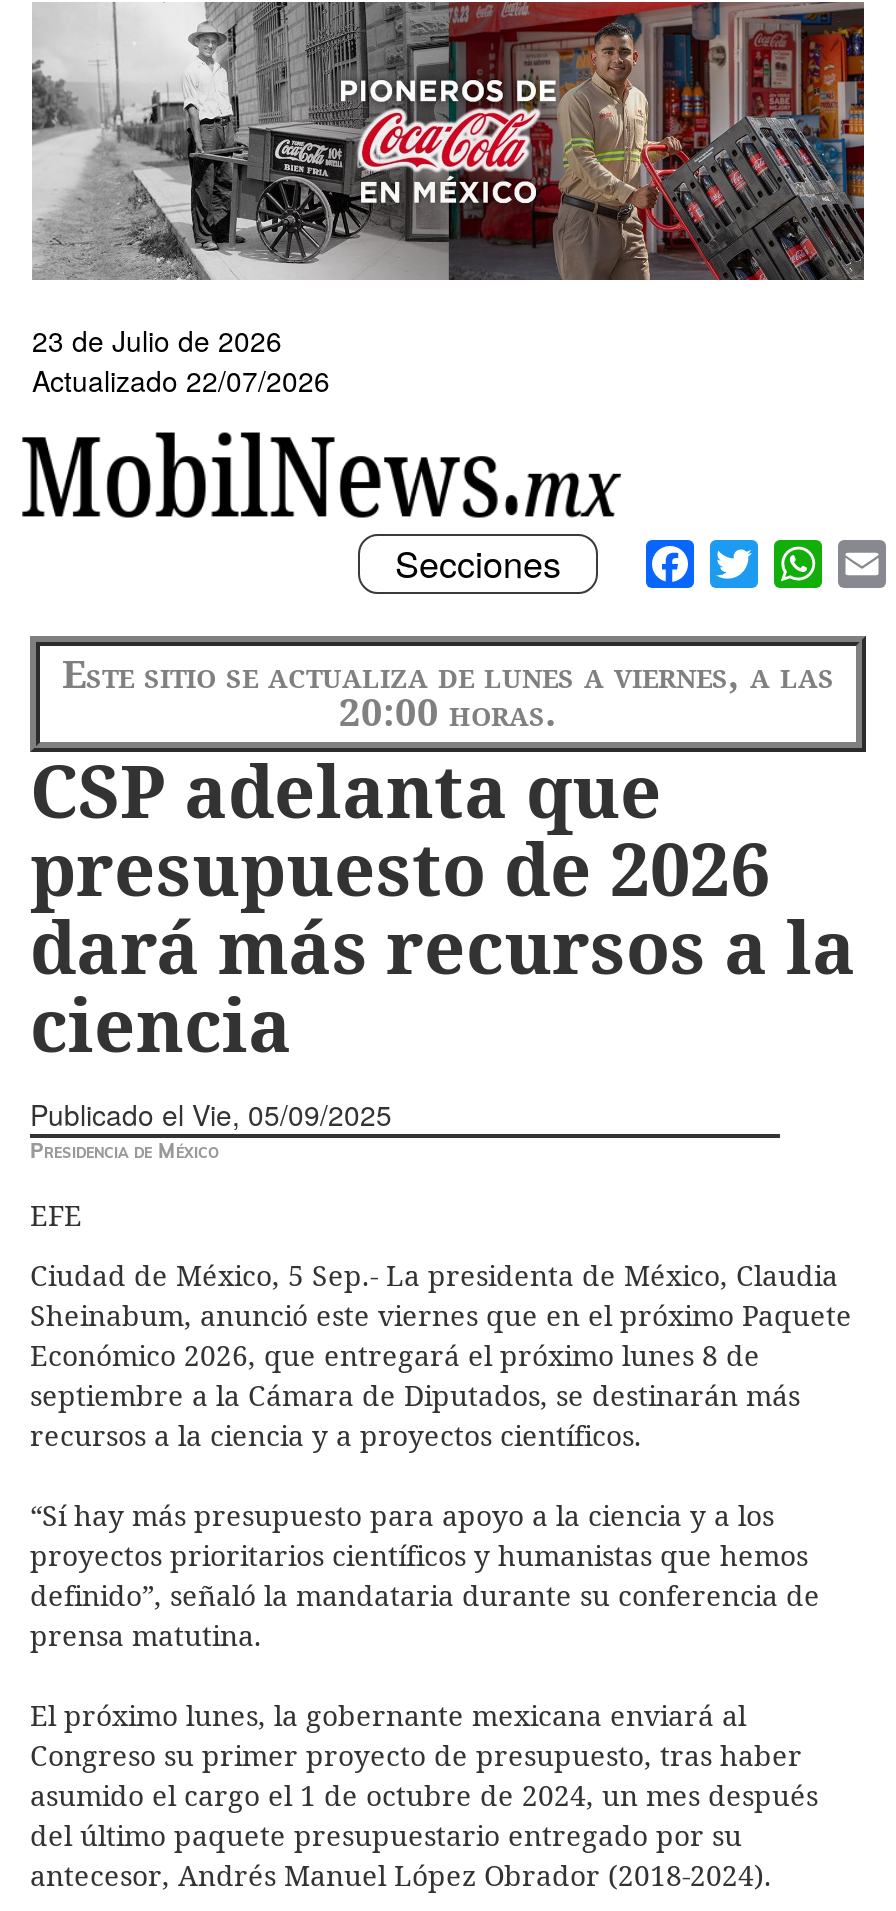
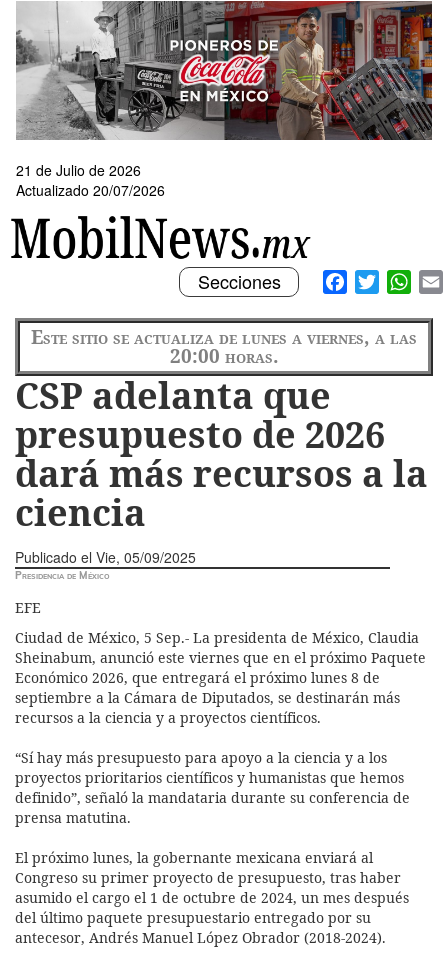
- 23 de Julio de 2026
+ 21 de Julio de 2026

- Actualizado 22/07/2026
+ Actualizado 20/07/2026
